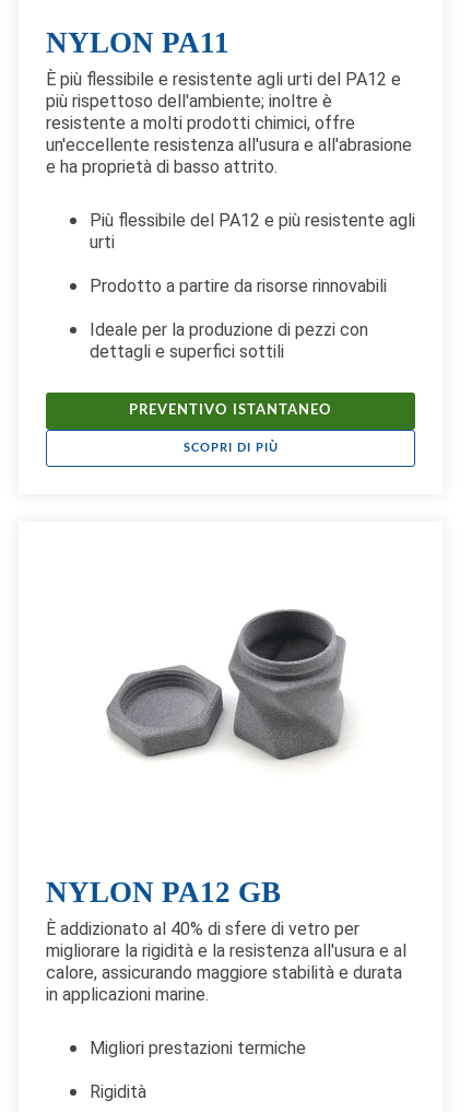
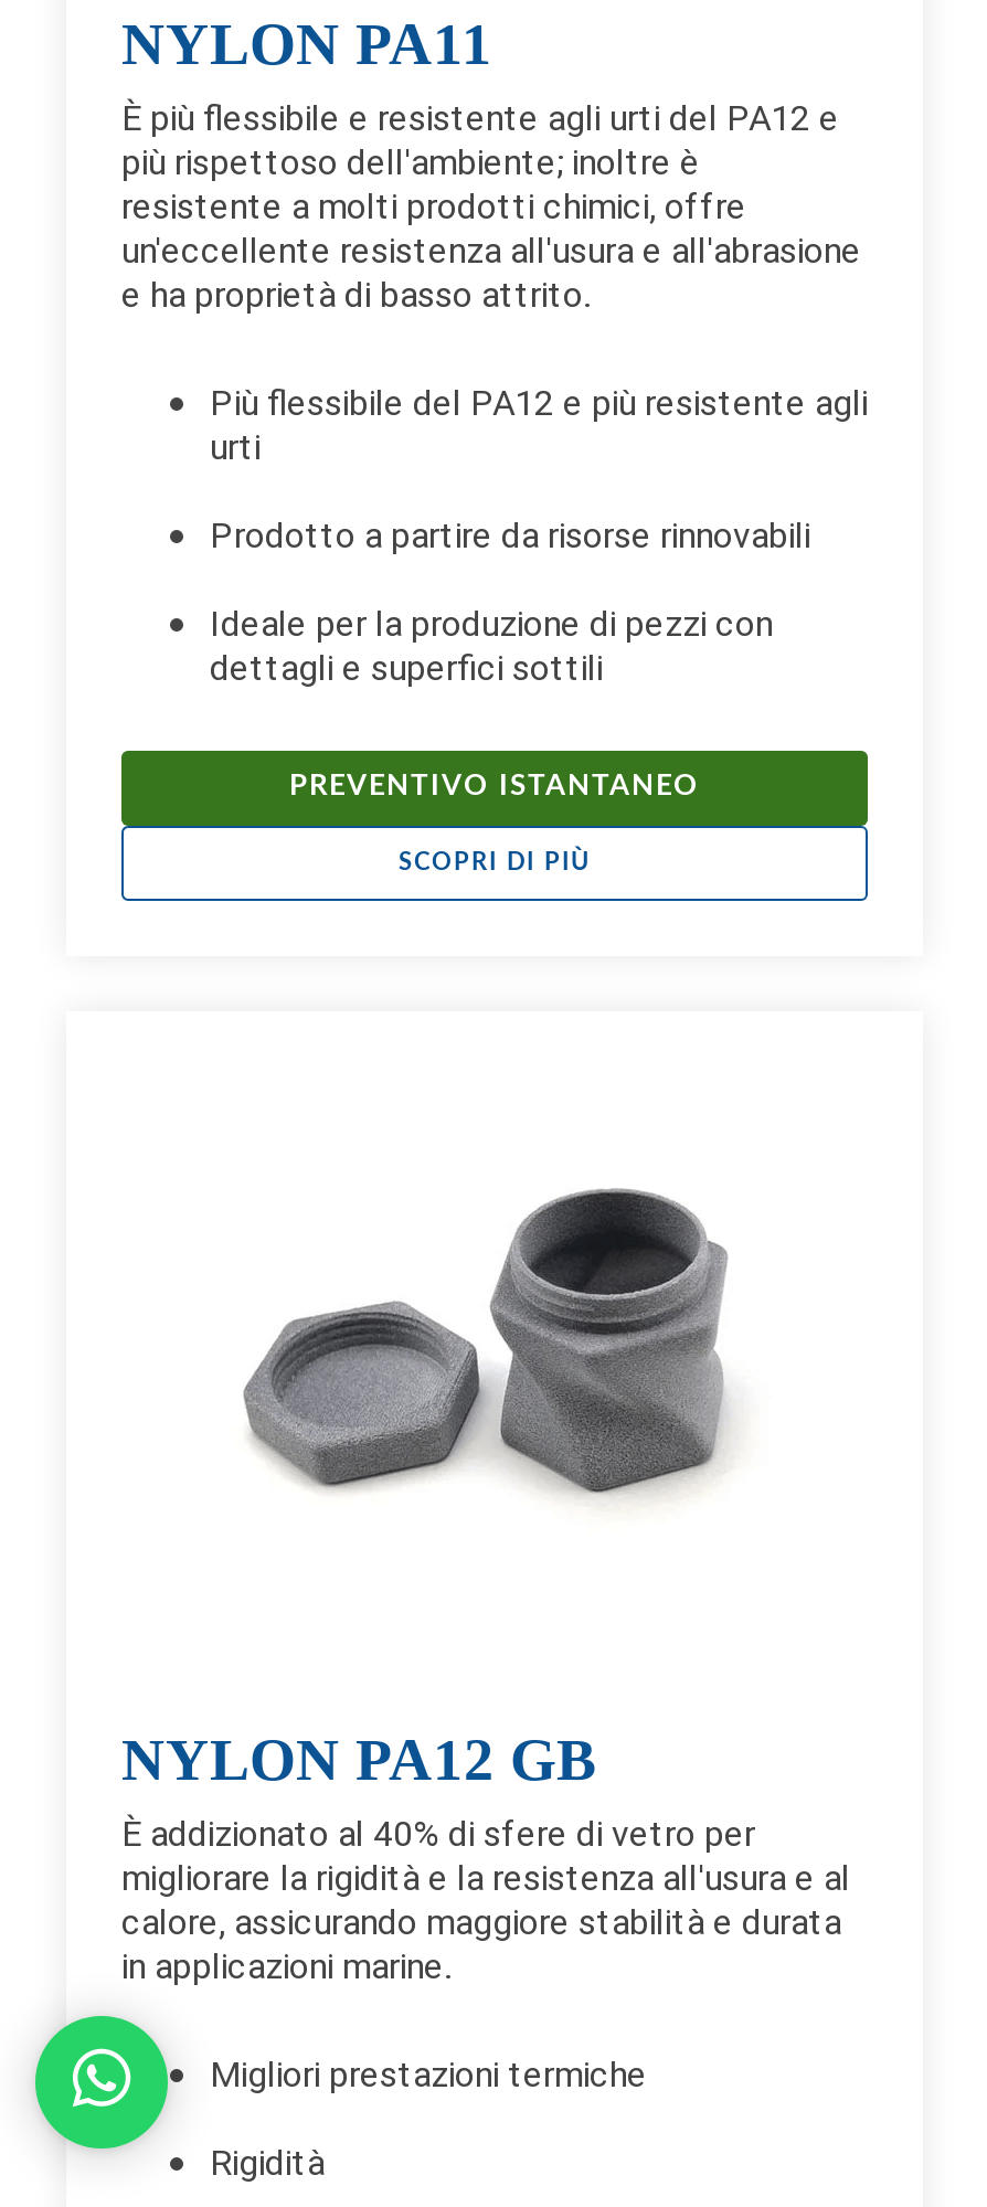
+ [image]
